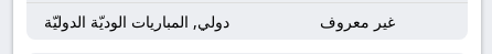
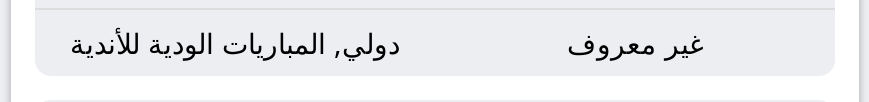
- دولي, المباريات الوديّة الدوليّة
+ دولي, المباريات الودية للأندية
